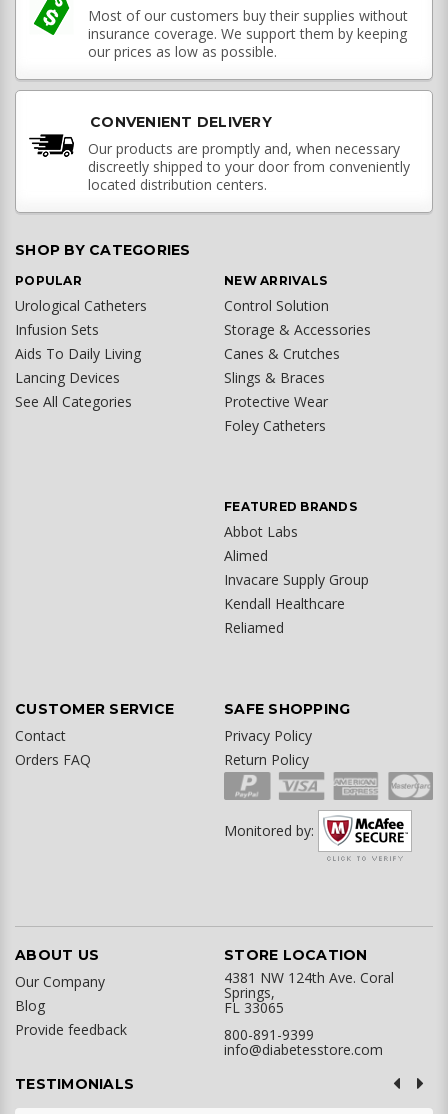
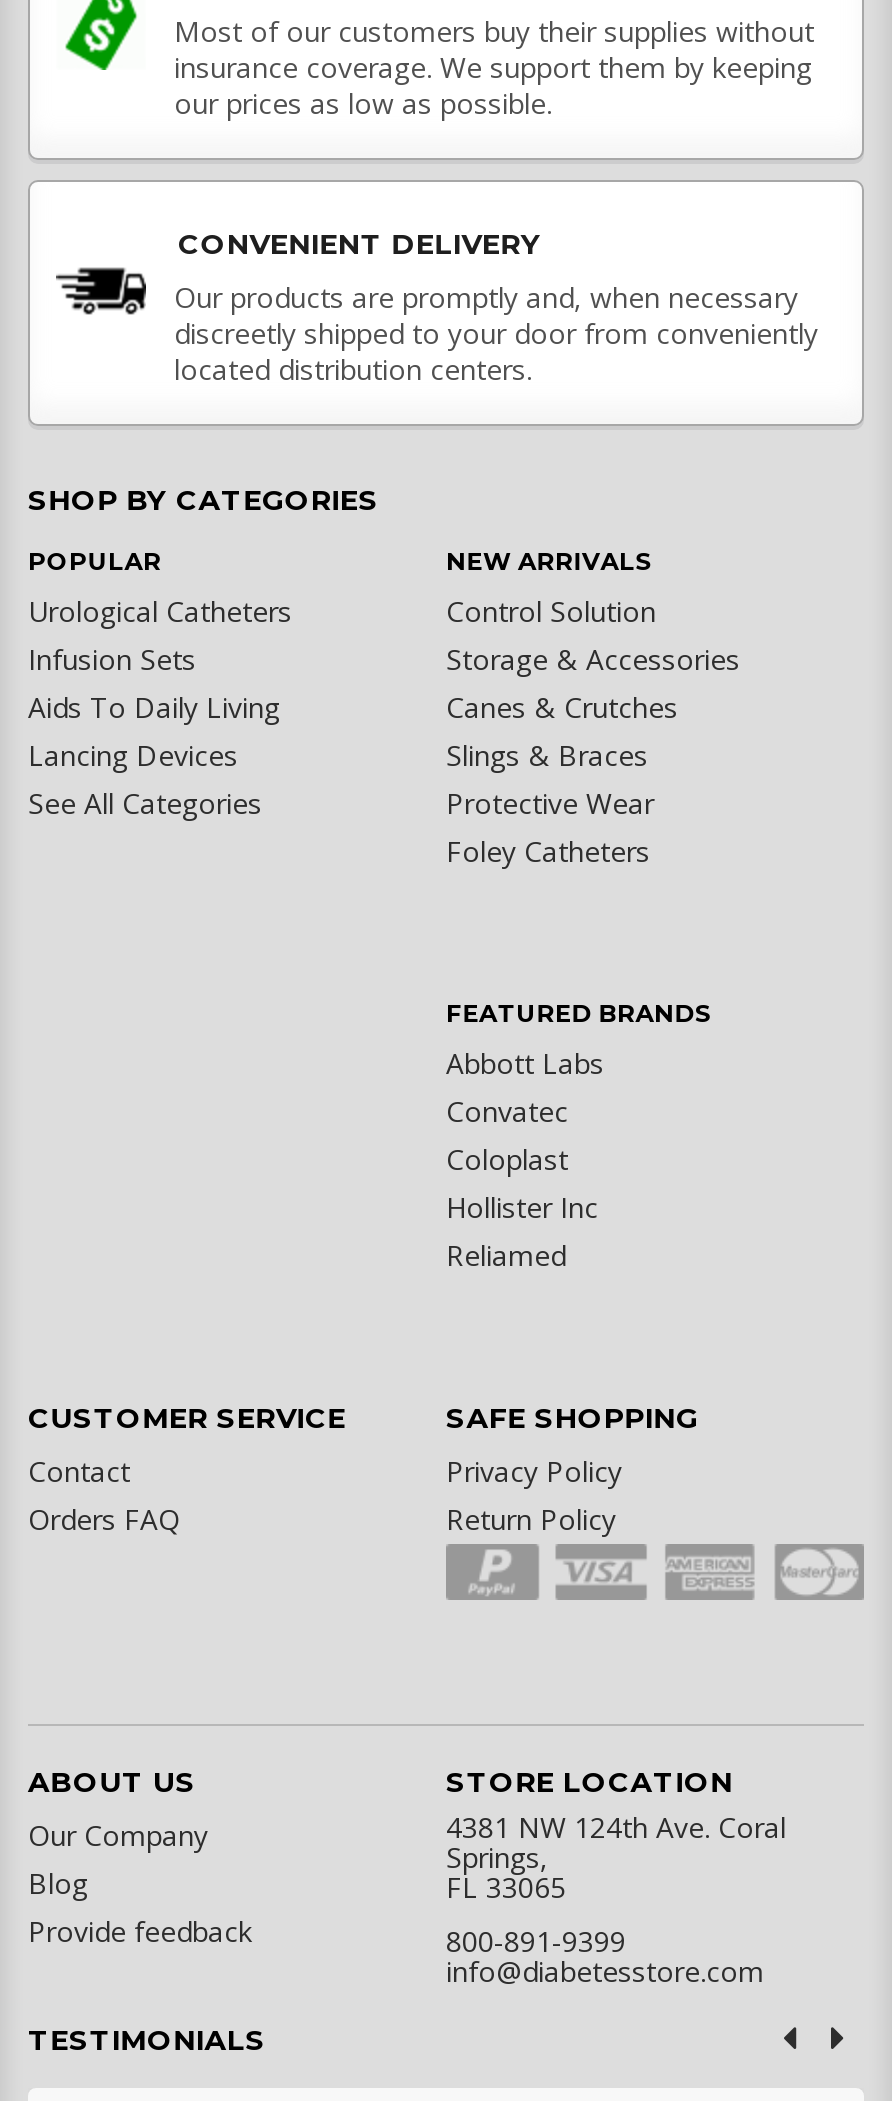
- Abbot Labs
- Alimed
- Invacare Supply Group
- Kendall Healthcare
+ Abbott Labs
+ Convatec
+ Coloplast
+ Hollister Inc

- [image]
- Monitored by:
